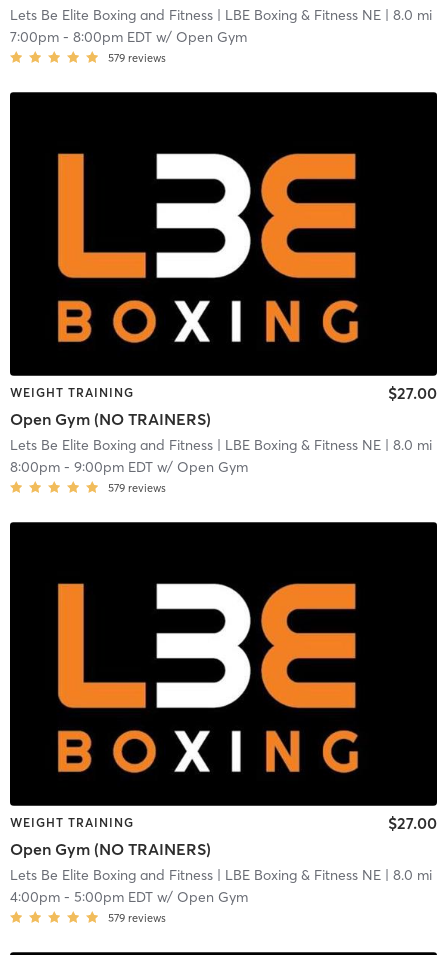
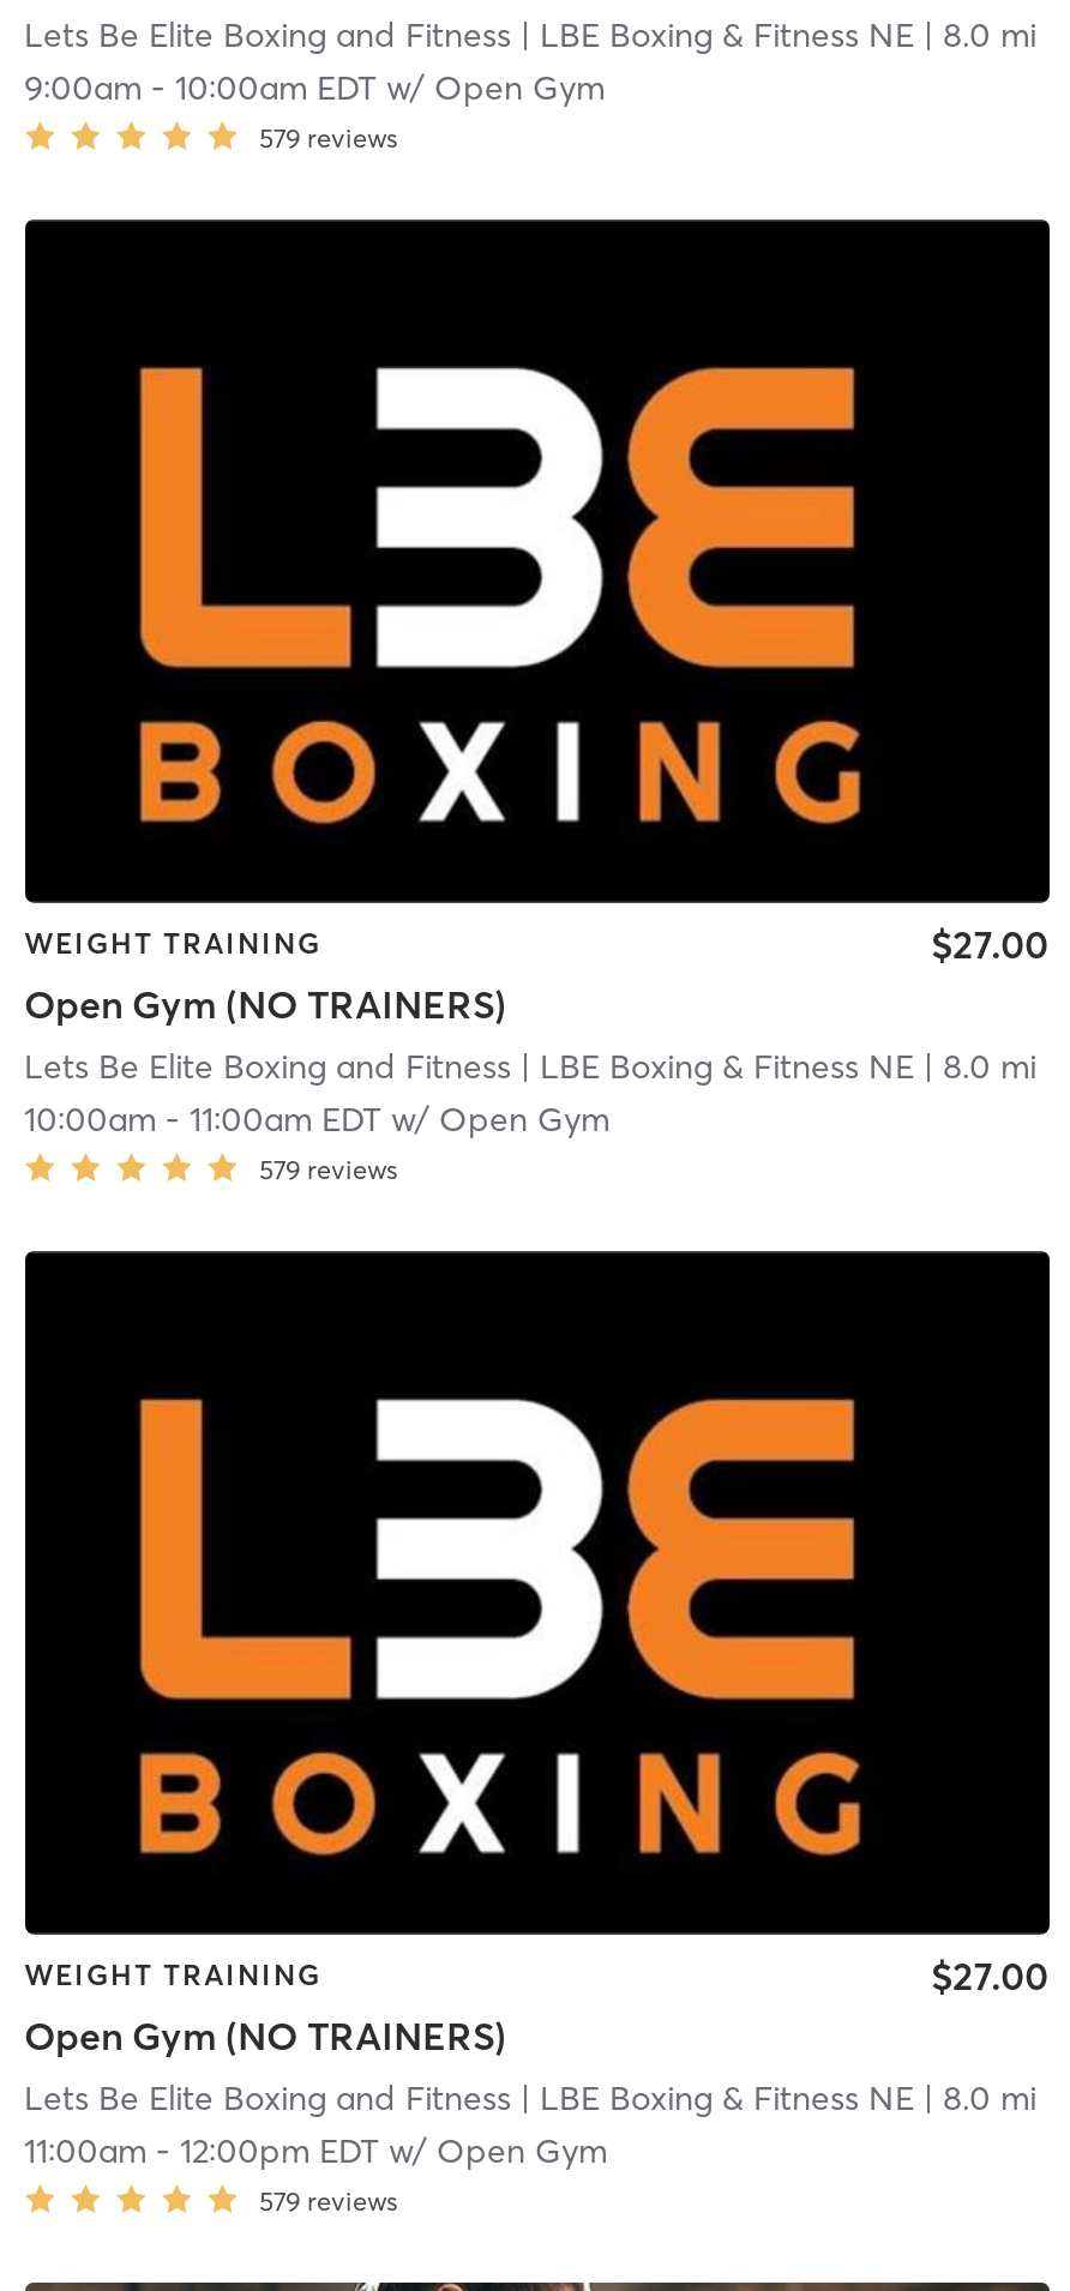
- 7:00pm - 8:00pm EDT w/ Open Gym
+ 9:00am - 10:00am EDT w/ Open Gym

- 8:00pm - 9:00pm EDT w/ Open Gym
+ 10:00am - 11:00am EDT w/ Open Gym

- 4:00pm - 5:00pm EDT w/ Open Gym
+ 11:00am - 12:00pm EDT w/ Open Gym
